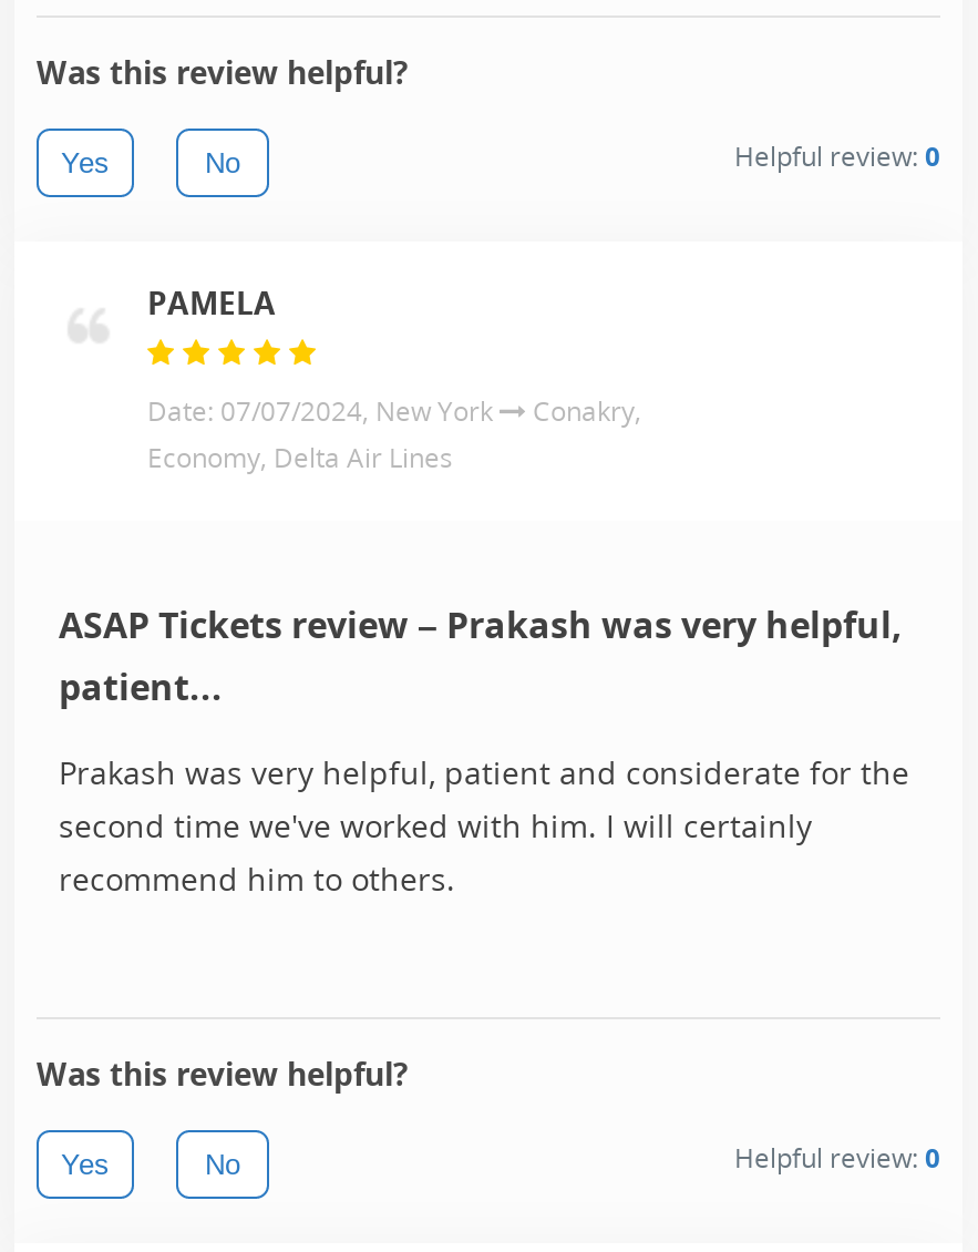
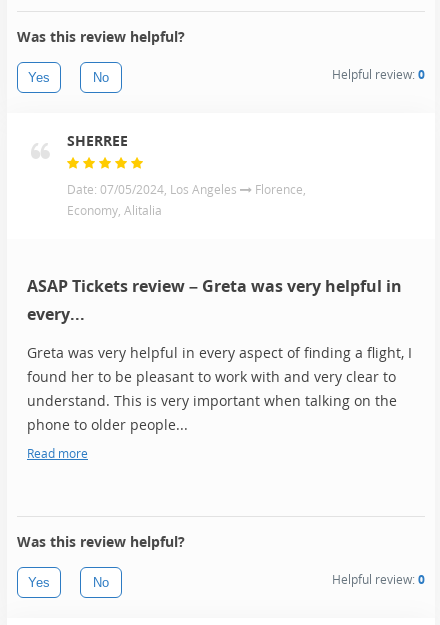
- PAMELA
- Date: 07/07/2024, New York
- Conakry,
- Economy, Delta Air Lines
+ SHERREE
+ Date: 07/05/2024, Los Angeles
+ Florence,
+ Economy, Alitalia

- ASAP Tickets review – Prakash was very helpful,
- patient...
- Prakash was very helpful, patient and considerate for the
- second time we've worked with him. I will certainly
- recommend him to others.
+ ASAP Tickets review – Greta was very helpful in
+ every...
+ Greta was very helpful in every aspect of finding a flight, I
+ found her to be pleasant to work with and very clear to
+ understand. This is very important when talking on the
+ phone to older people...
+ Read more
